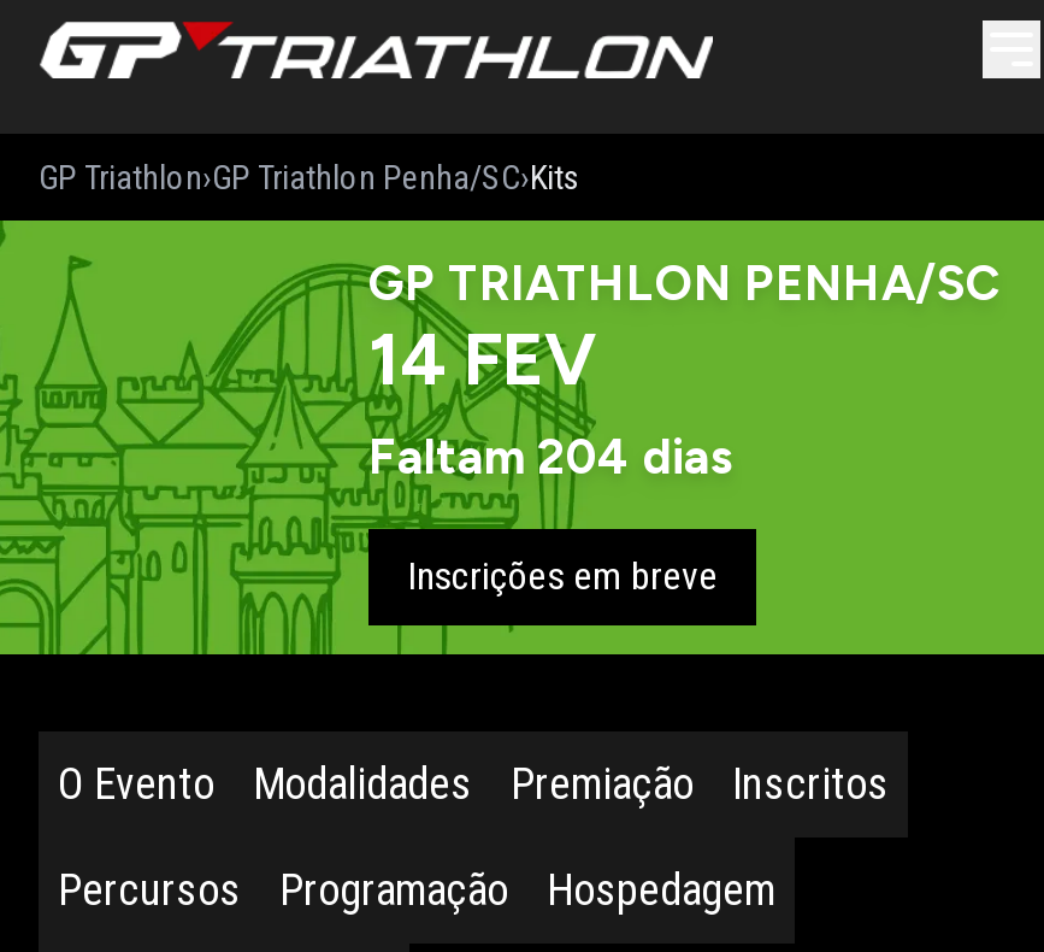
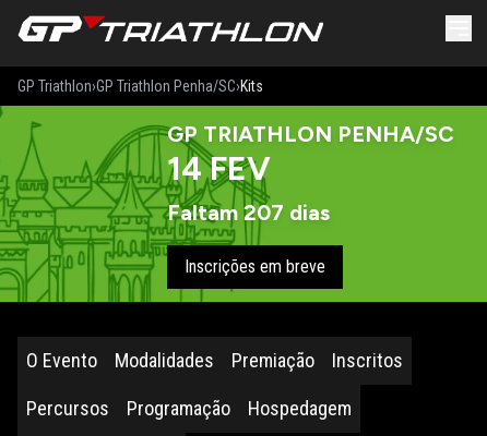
- Faltam 204 dias
+ Faltam 207 dias
